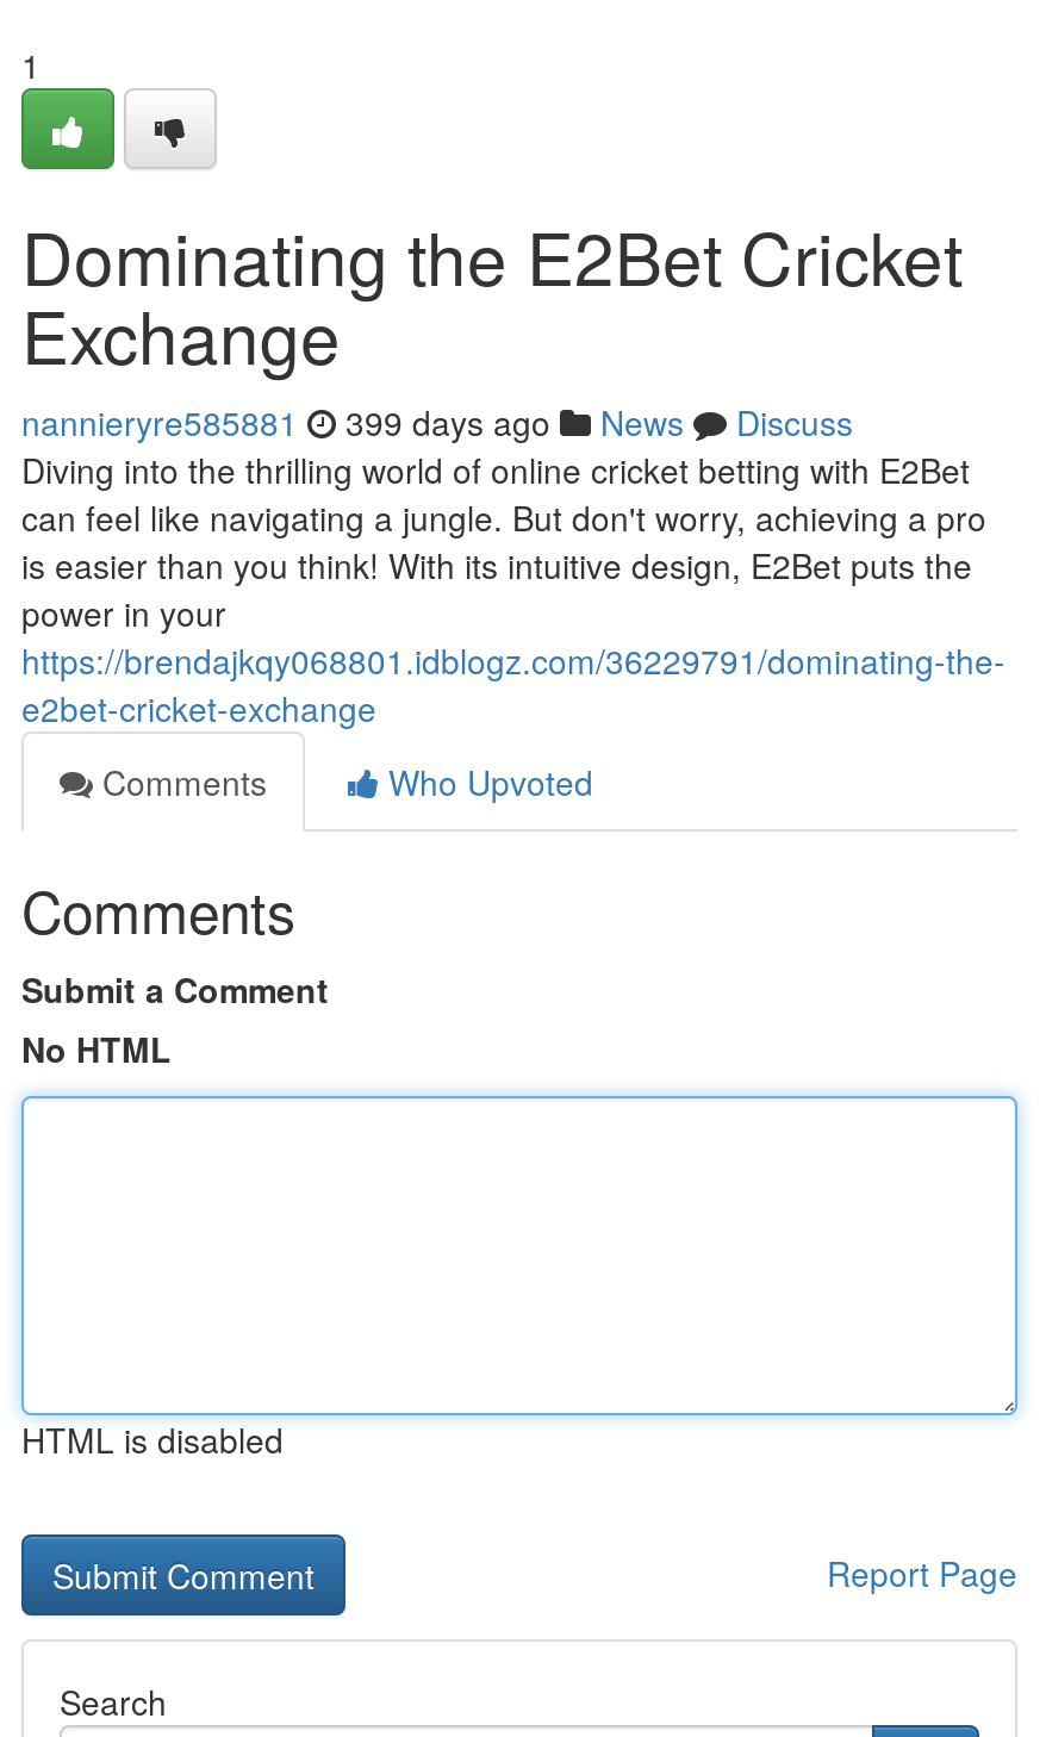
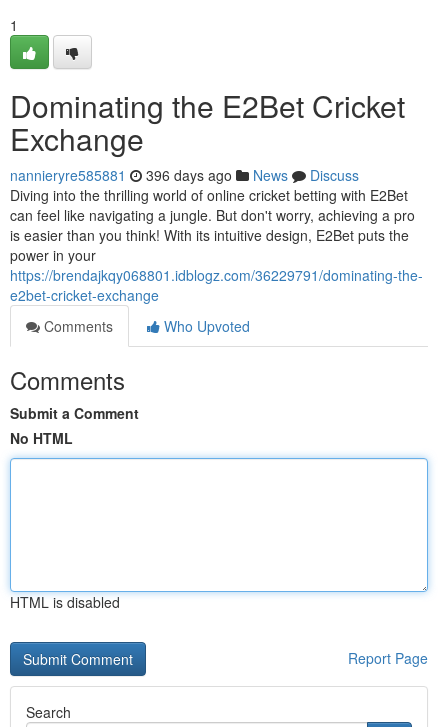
- nannieryre585881 399 days ago News Discuss
+ nannieryre585881 396 days ago News Discuss
